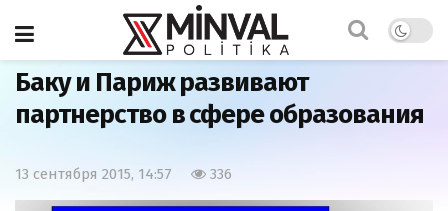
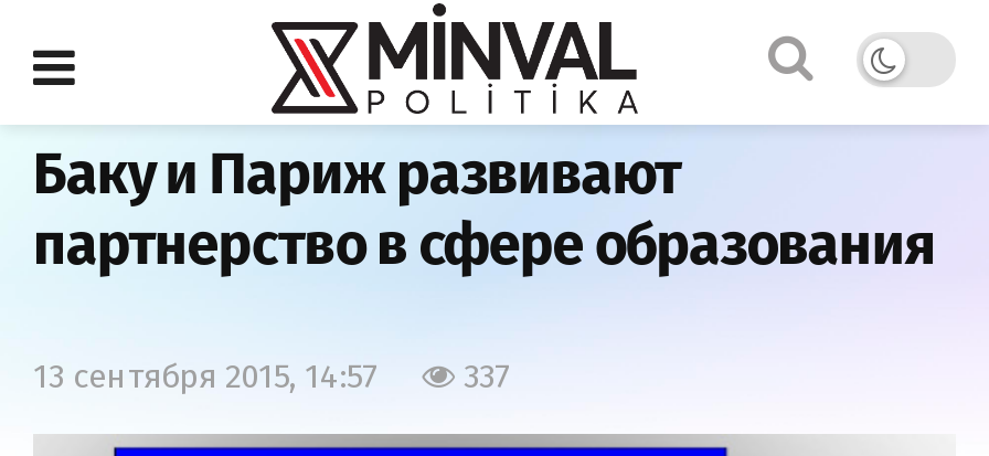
- 13 сентября 2015, 14:57 336
+ 13 сентября 2015, 14:57 337
